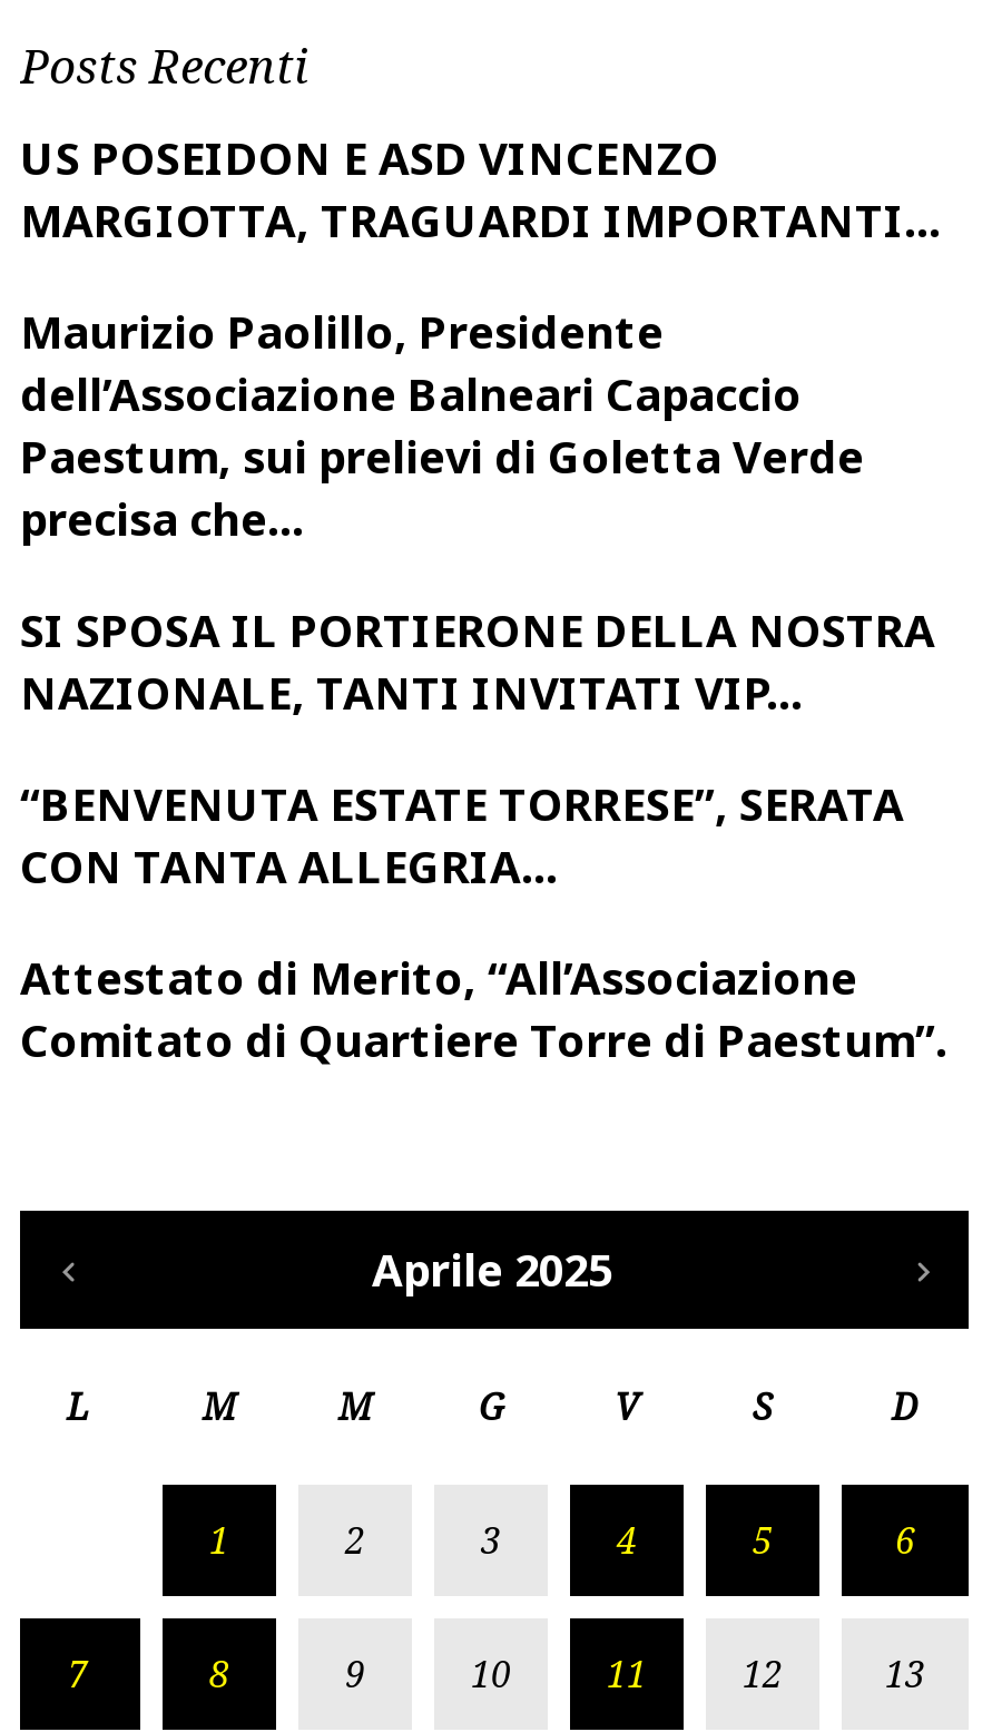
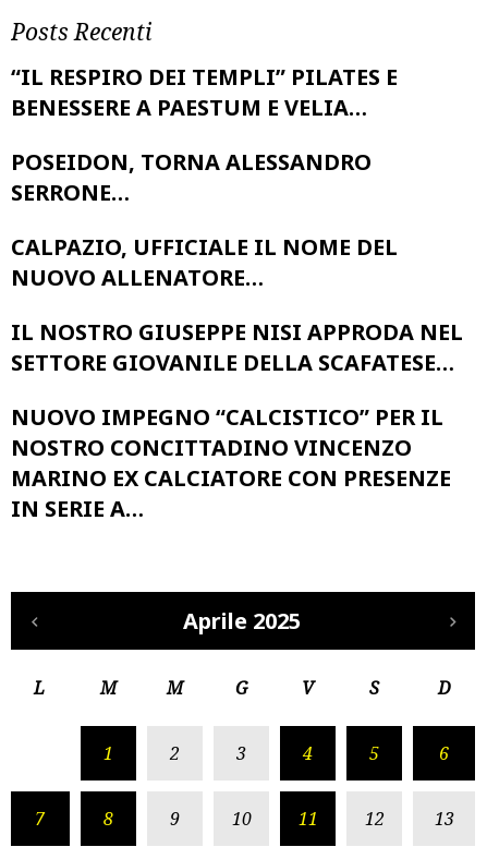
- US POSEIDON E ASD VINCENZO
- MARGIOTTA, TRAGUARDI IMPORTANTI…
+ “IL RESPIRO DEI TEMPLI” PILATES E
+ BENESSERE A PAESTUM E VELIA…

- Maurizio Paolillo, Presidente
- dell’Associazione Balneari Capaccio
- Paestum, sui prelievi di Goletta Verde
- precisa che…
+ POSEIDON, TORNA ALESSANDRO
+ SERRONE…

- SI SPOSA IL PORTIERONE DELLA NOSTRA
- NAZIONALE, TANTI INVITATI VIP…
+ CALPAZIO, UFFICIALE IL NOME DEL
+ NUOVO ALLENATORE…

- “BENVENUTA ESTATE TORRESE”, SERATA
- CON TANTA ALLEGRIA…
+ IL NOSTRO GIUSEPPE NISI APPRODA NEL
+ SETTORE GIOVANILE DELLA SCAFATESE…

- Attestato di Merito, “All’Associazione
- Comitato di Quartiere Torre di Paestum”.
+ NUOVO IMPEGNO “CALCISTICO” PER IL
+ NOSTRO CONCITTADINO VINCENZO
+ MARINO EX CALCIATORE CON PRESENZE
+ IN SERIE A…
